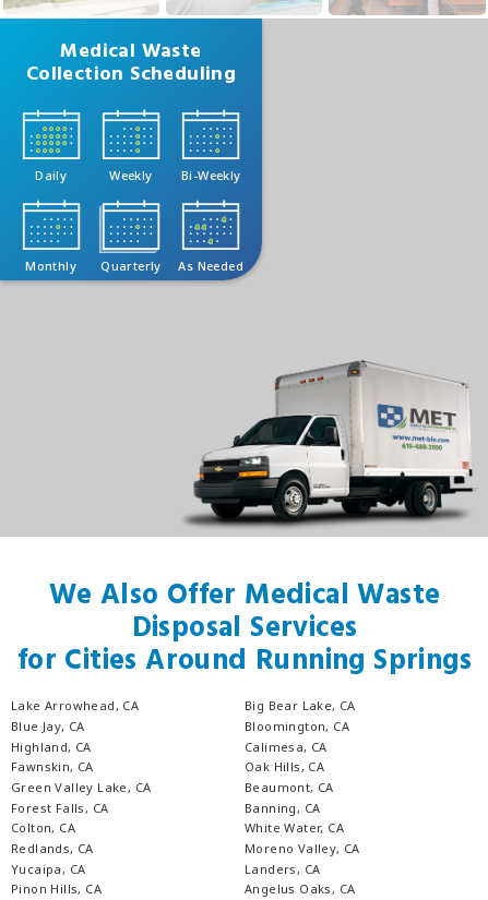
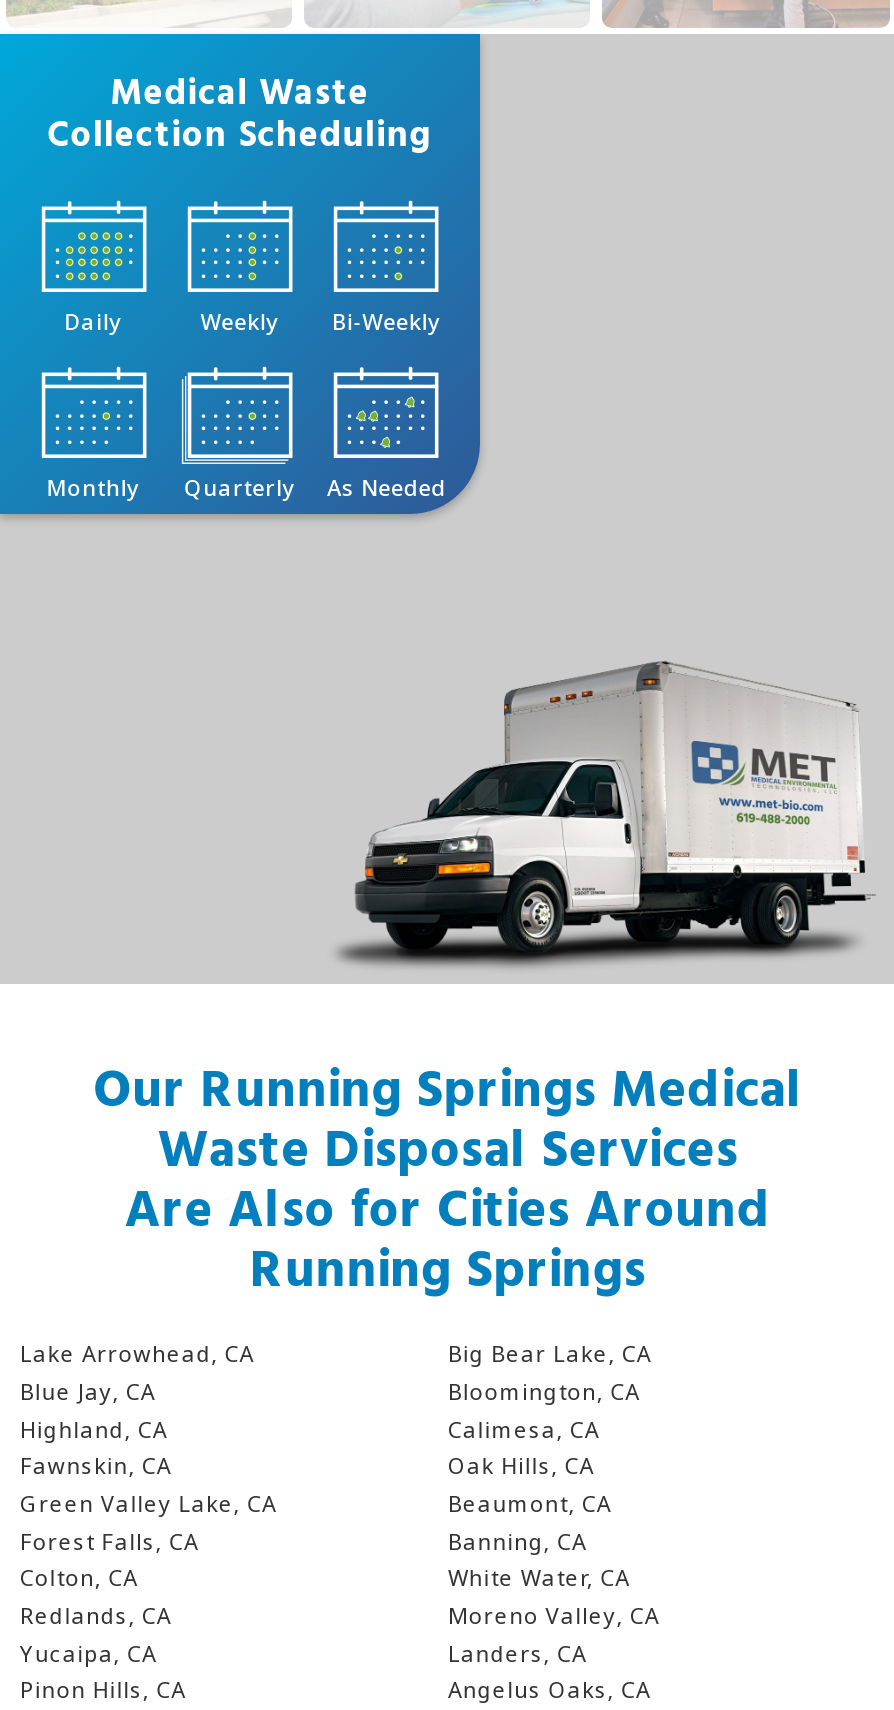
- We Also Offer Medical Waste
- Disposal Services
- for Cities Around Running Springs
+ Our Running Springs Medical
+ Waste Disposal Services
+ Are Also for Cities Around
+ Running Springs
